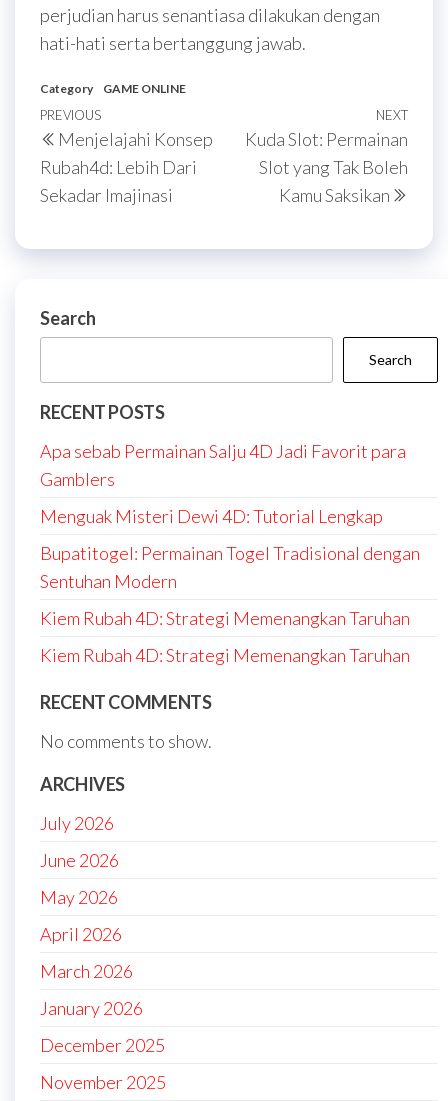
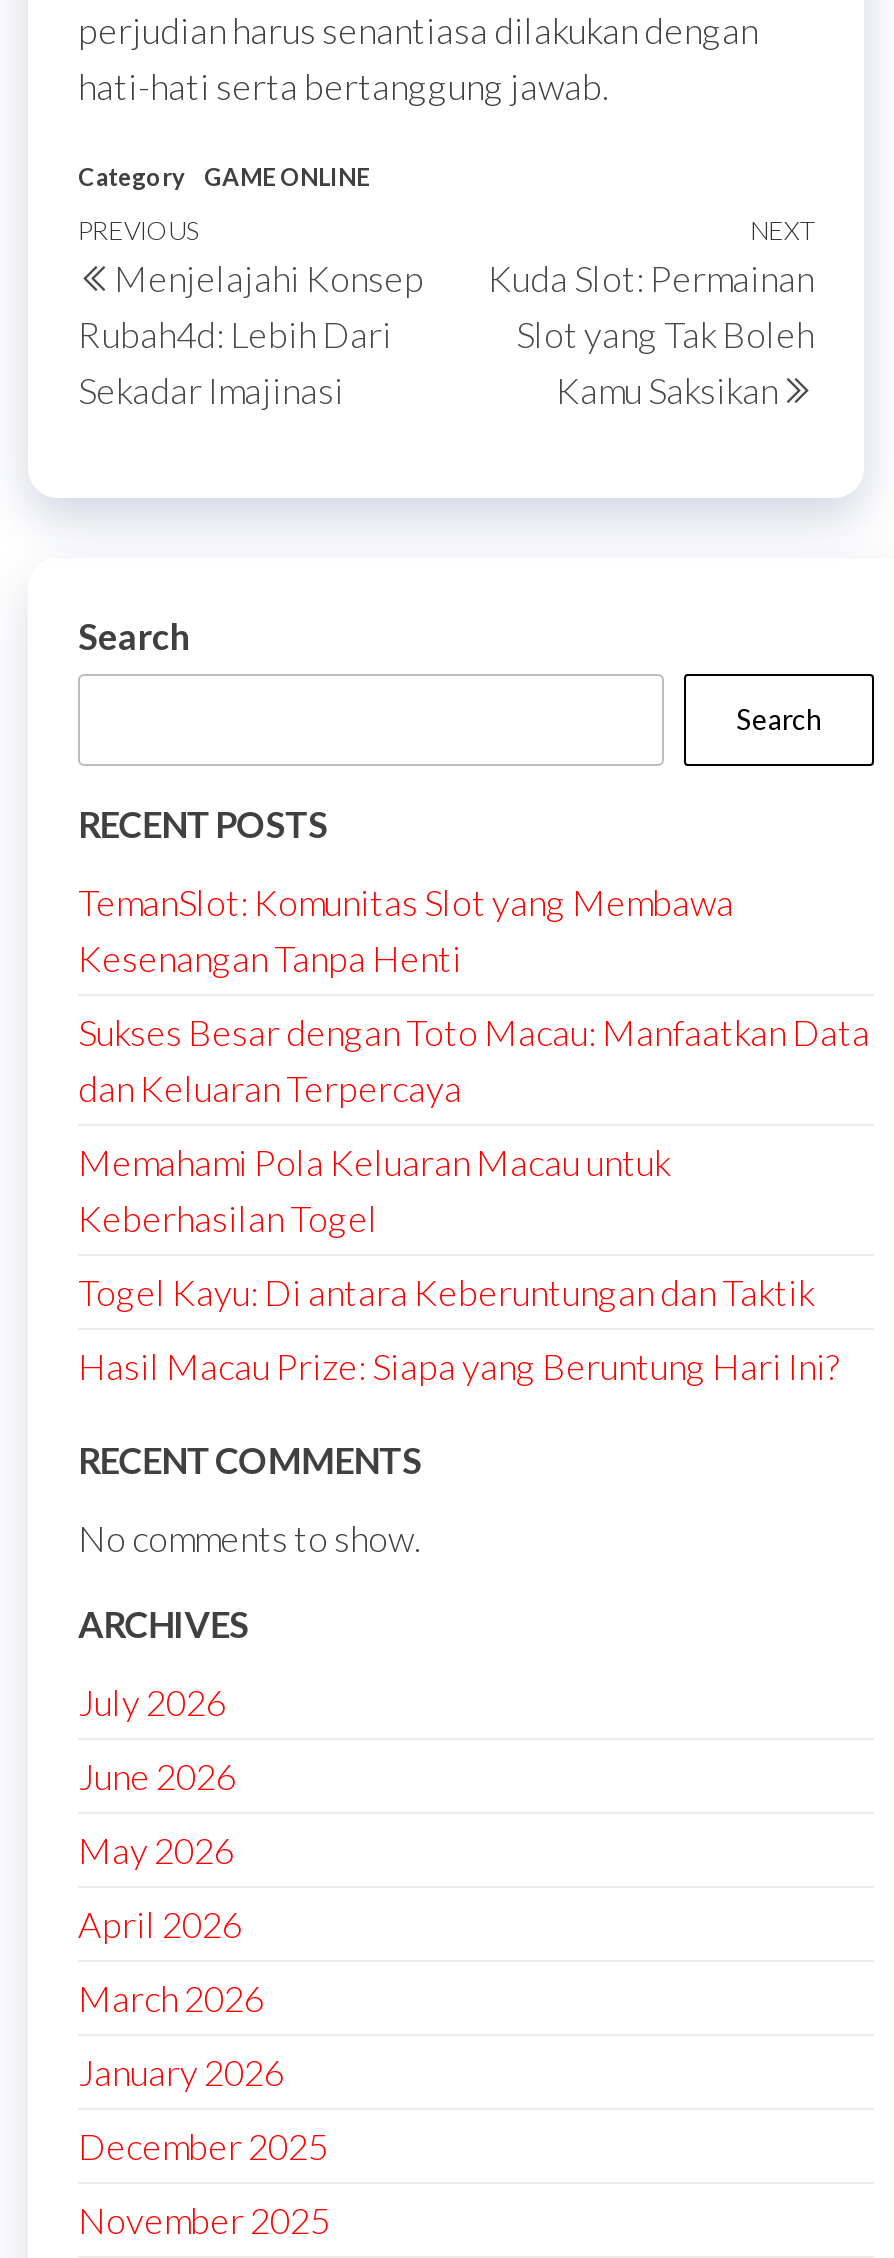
- Apa sebab Permainan Salju 4D Jadi Favorit para
- Gamblers
+ TemanSlot: Komunitas Slot yang Membawa
+ Kesenangan Tanpa Henti

- Menguak Misteri Dewi 4D: Tutorial Lengkap
+ Sukses Besar dengan Toto Macau: Manfaatkan Data
+ dan Keluaran Terpercaya

- Bupatitogel: Permainan Togel Tradisional dengan
- Sentuhan Modern
+ Memahami Pola Keluaran Macau untuk
+ Keberhasilan Togel

- Kiem Rubah 4D: Strategi Memenangkan Taruhan
+ Togel Kayu: Di antara Keberuntungan dan Taktik

- Kiem Rubah 4D: Strategi Memenangkan Taruhan
+ Hasil Macau Prize: Siapa yang Beruntung Hari Ini?
